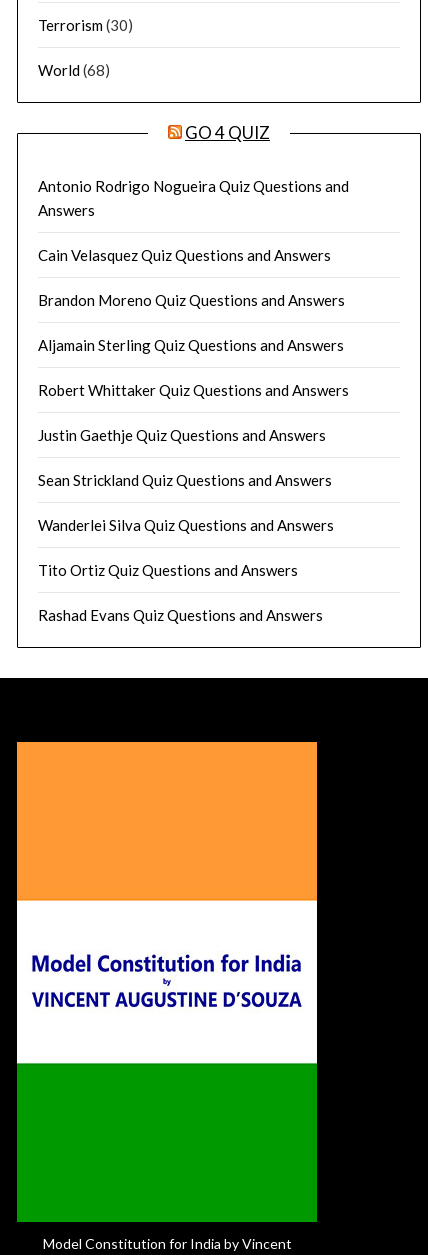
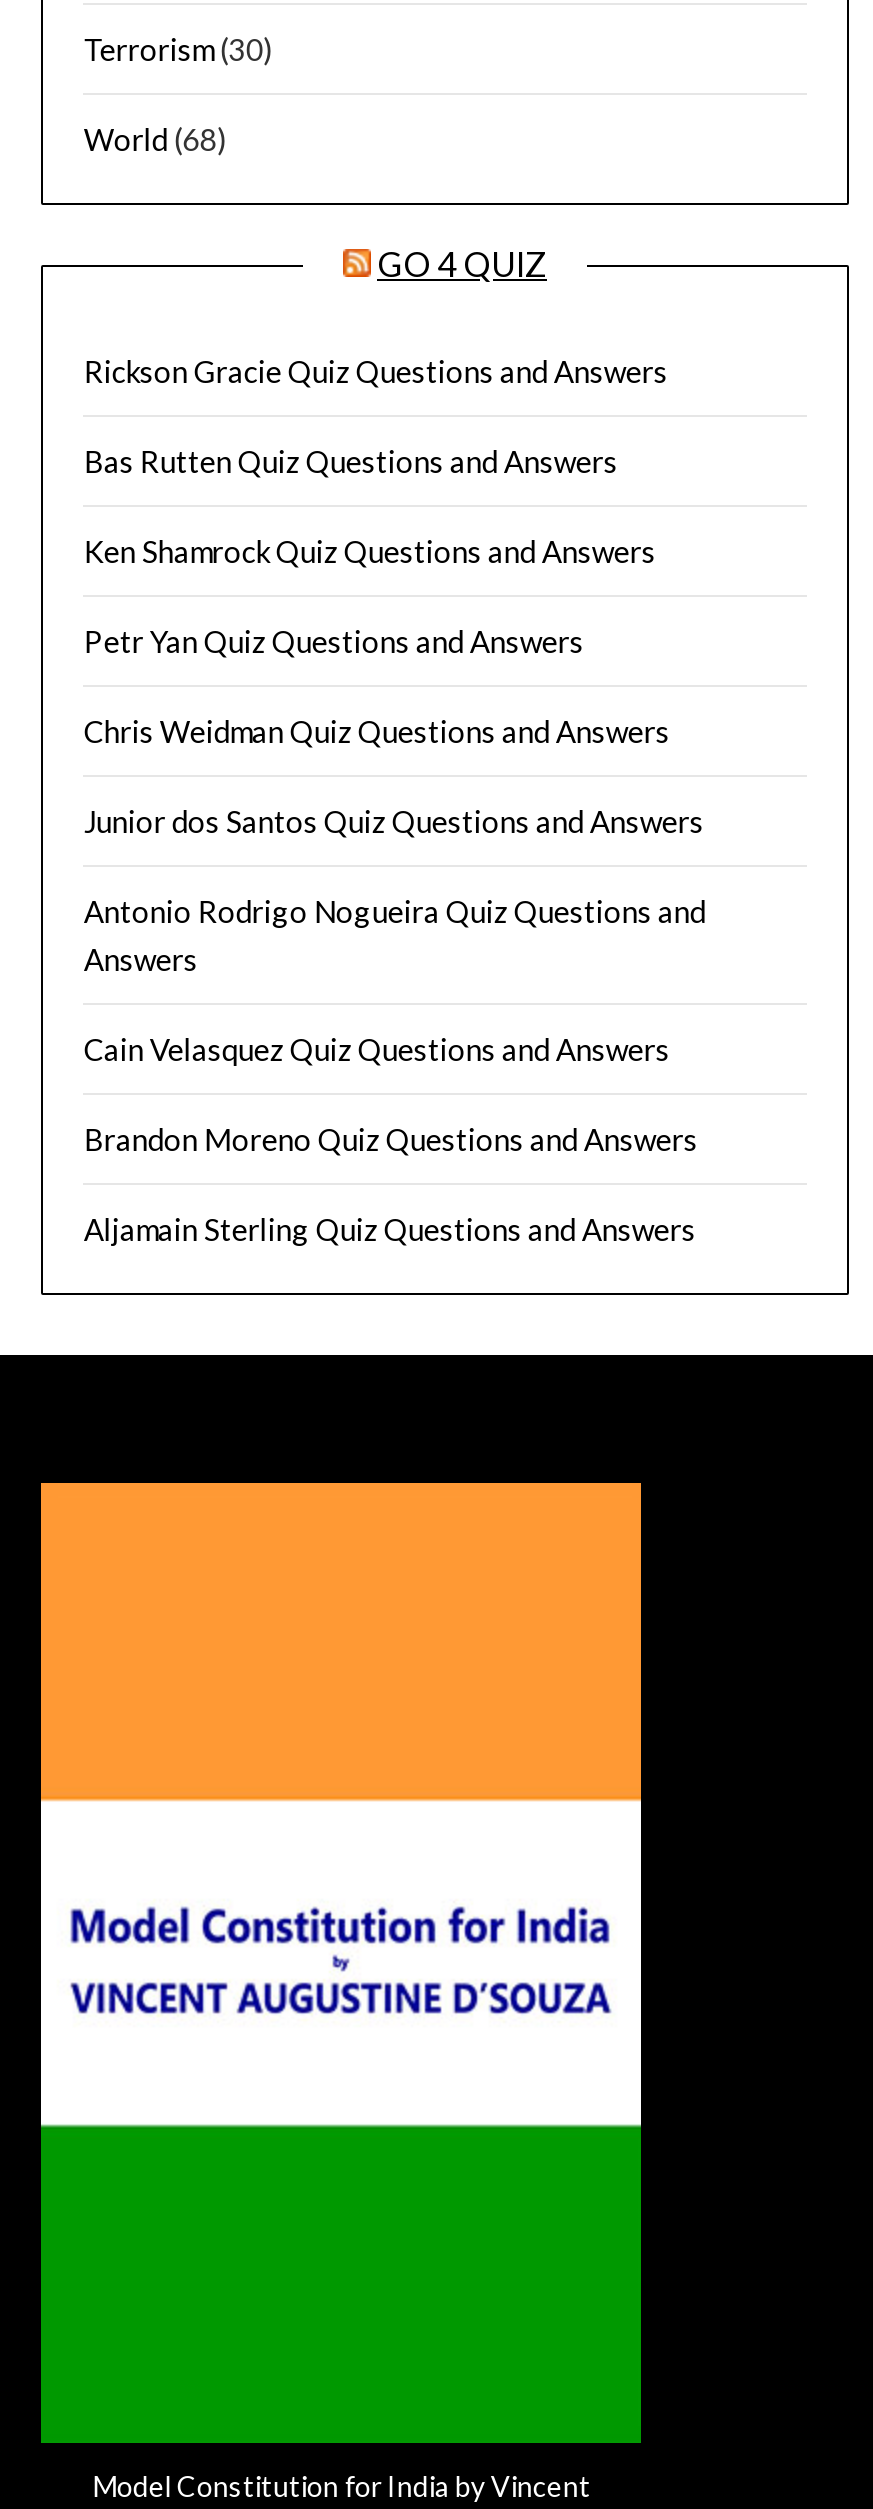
+ Rickson Gracie Quiz Questions and Answers
+ Bas Rutten Quiz Questions and Answers
+ Ken Shamrock Quiz Questions and Answers
+ Petr Yan Quiz Questions and Answers
+ Chris Weidman Quiz Questions and Answers
+ Junior dos Santos Quiz Questions and Answers

moved down: Antonio Rodrigo Nogueira Quiz Questions and | Answers | Cain Velasquez Quiz Questions and Answers | Brandon Moreno Quiz Questions and Answers | Aljamain Sterling Quiz Questions and Answers

- Robert Whittaker Quiz Questions and Answers
- Justin Gaethje Quiz Questions and Answers
- Sean Strickland Quiz Questions and Answers
- Wanderlei Silva Quiz Questions and Answers
- Tito Ortiz Quiz Questions and Answers
- Rashad Evans Quiz Questions and Answers
